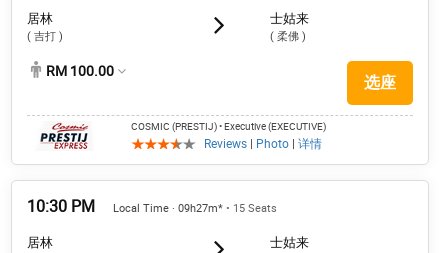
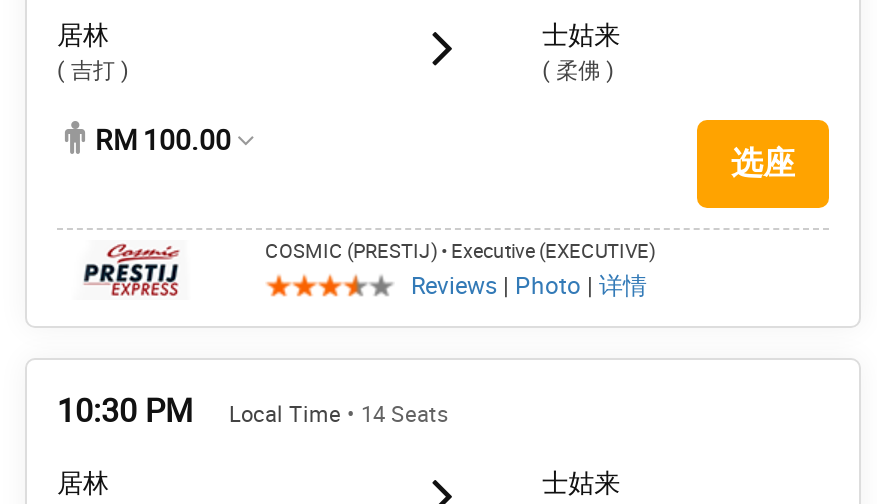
- Local Time · 09h27m* • 15 Seats
+ Local Time • 14 Seats
